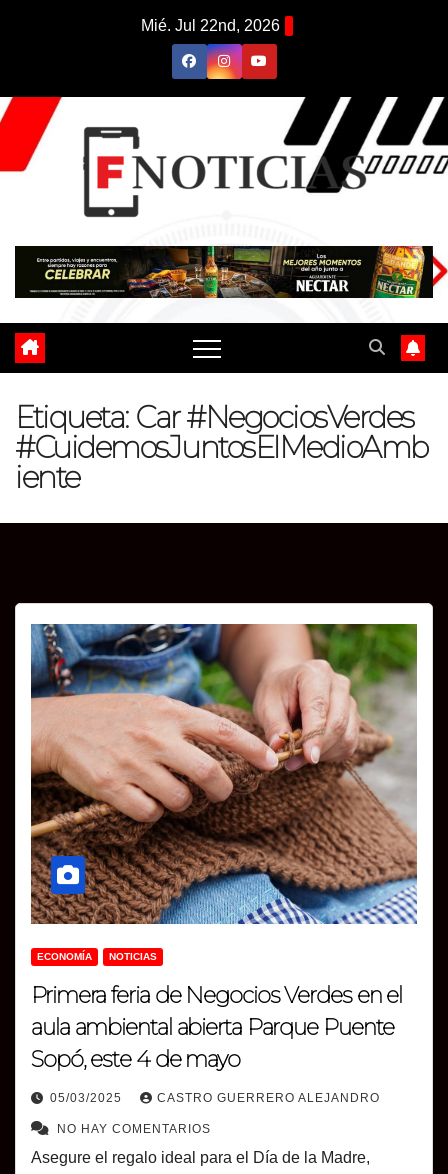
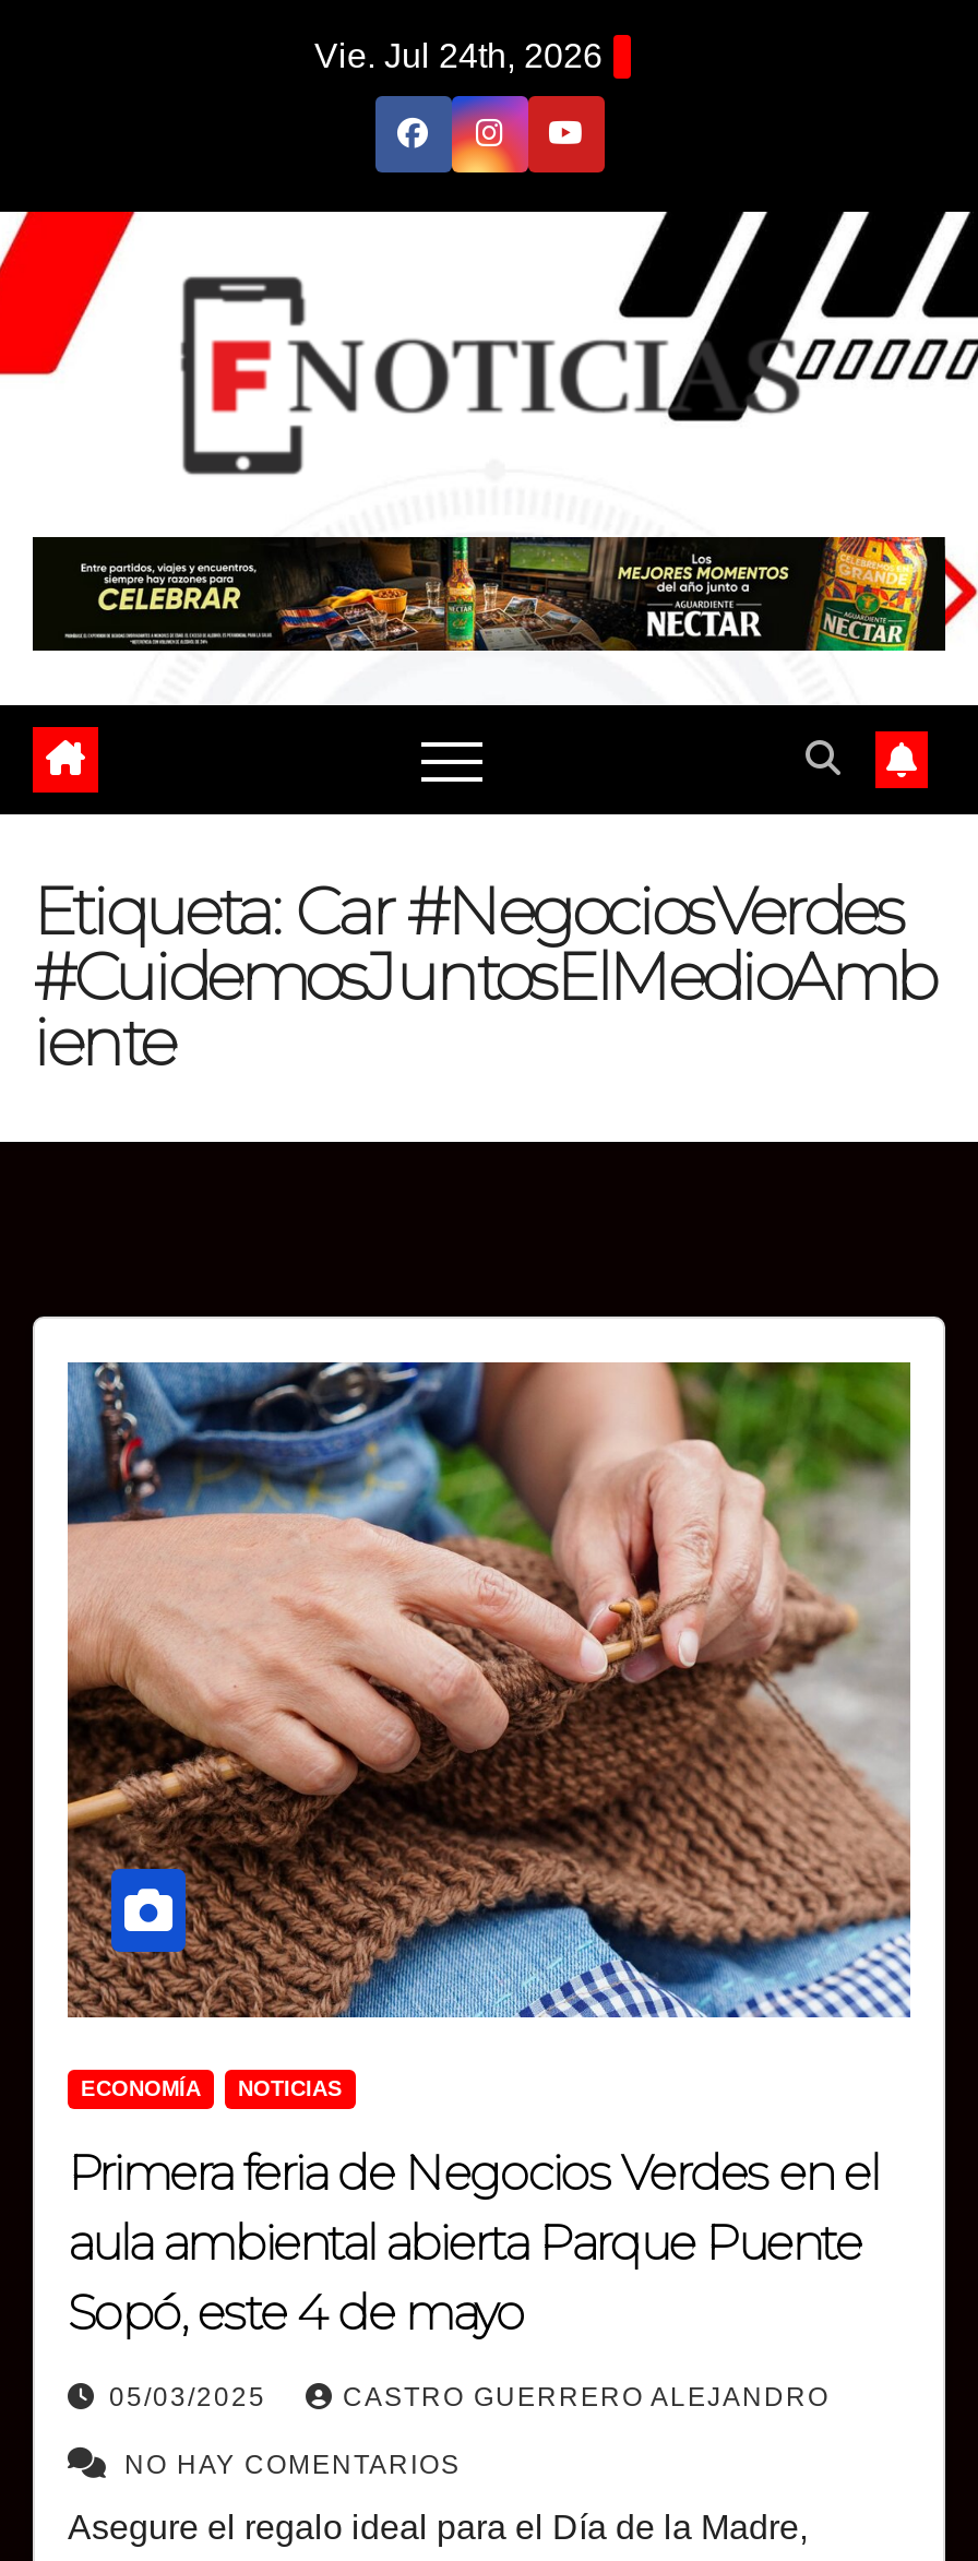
- Mié. Jul 22nd, 2026
+ Vie. Jul 24th, 2026
